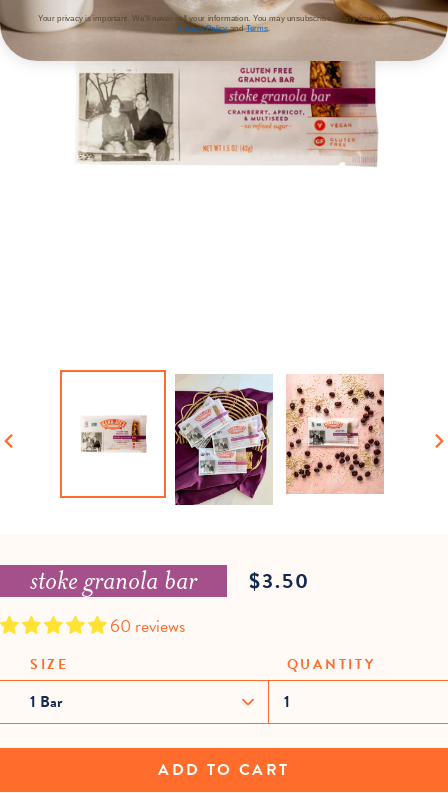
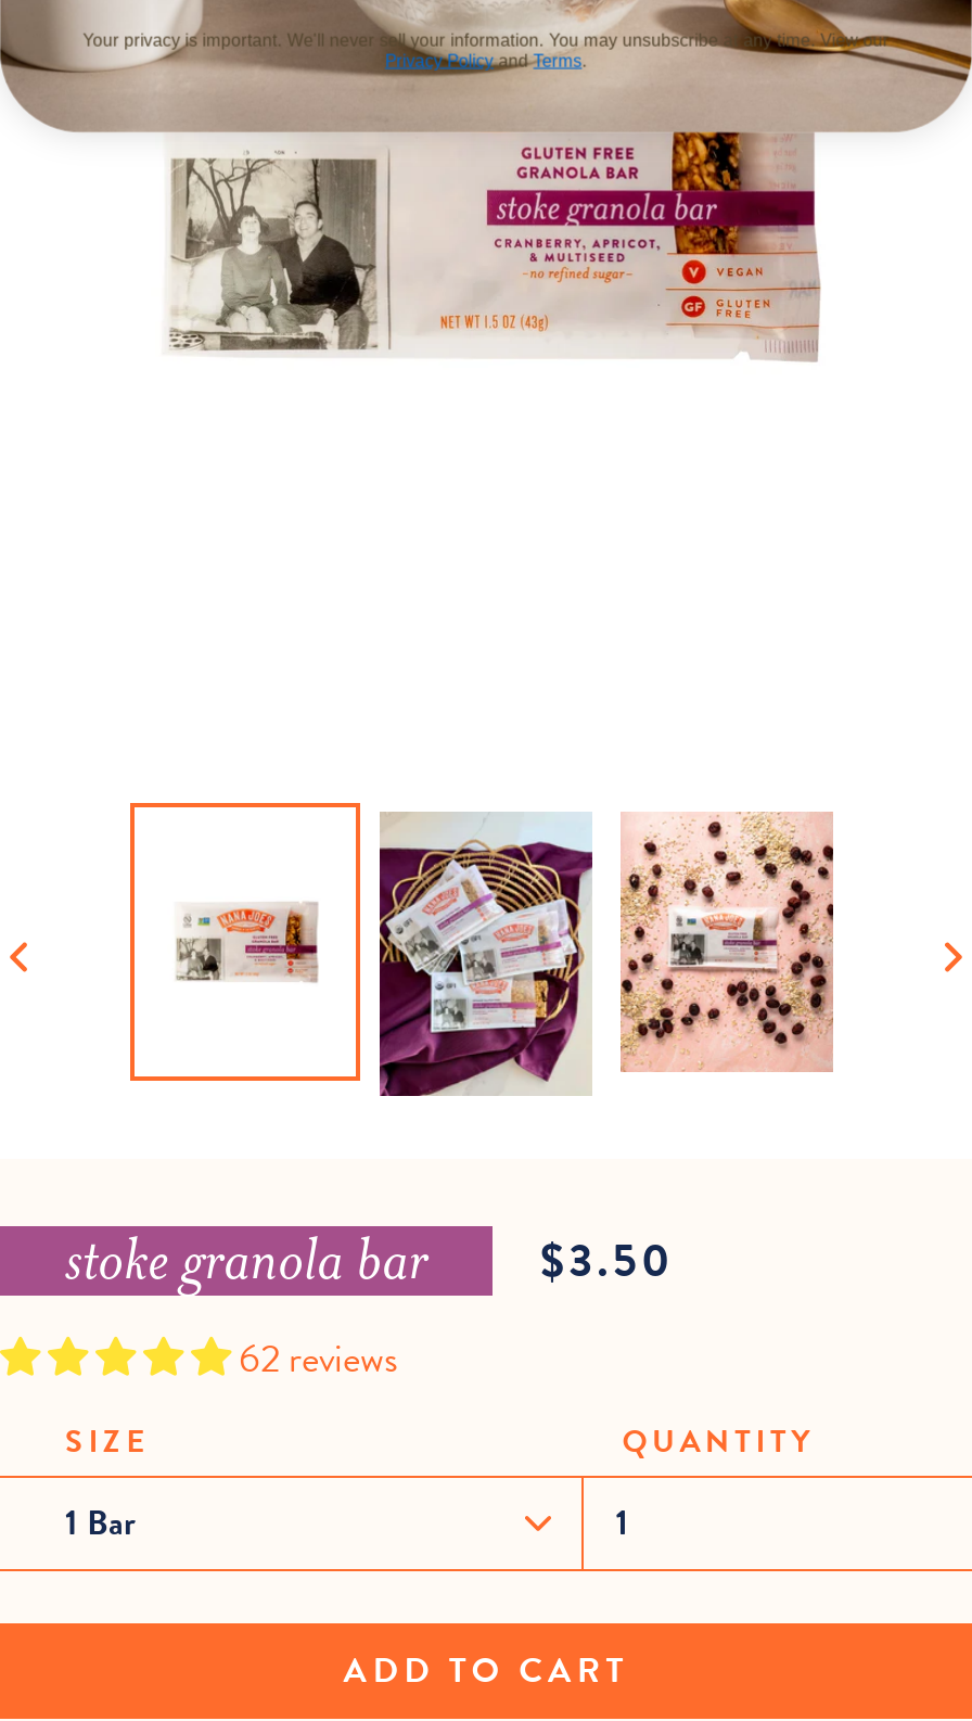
- 60 reviews
+ 62 reviews
